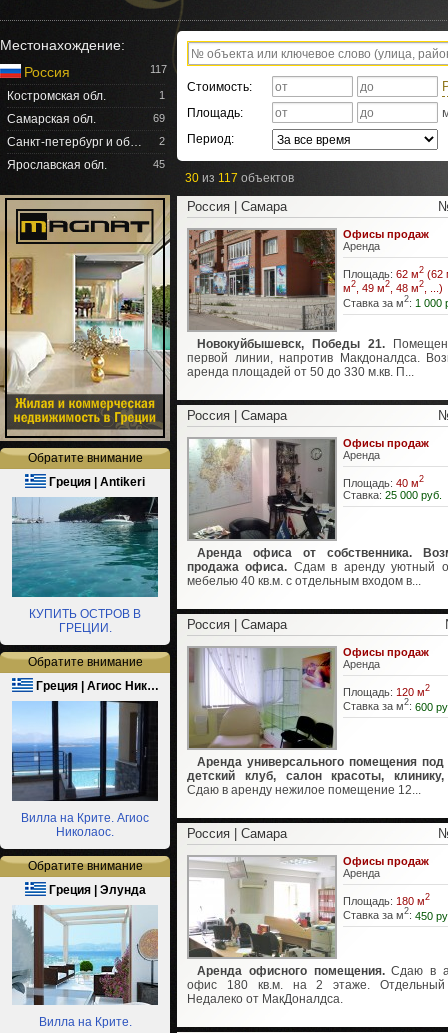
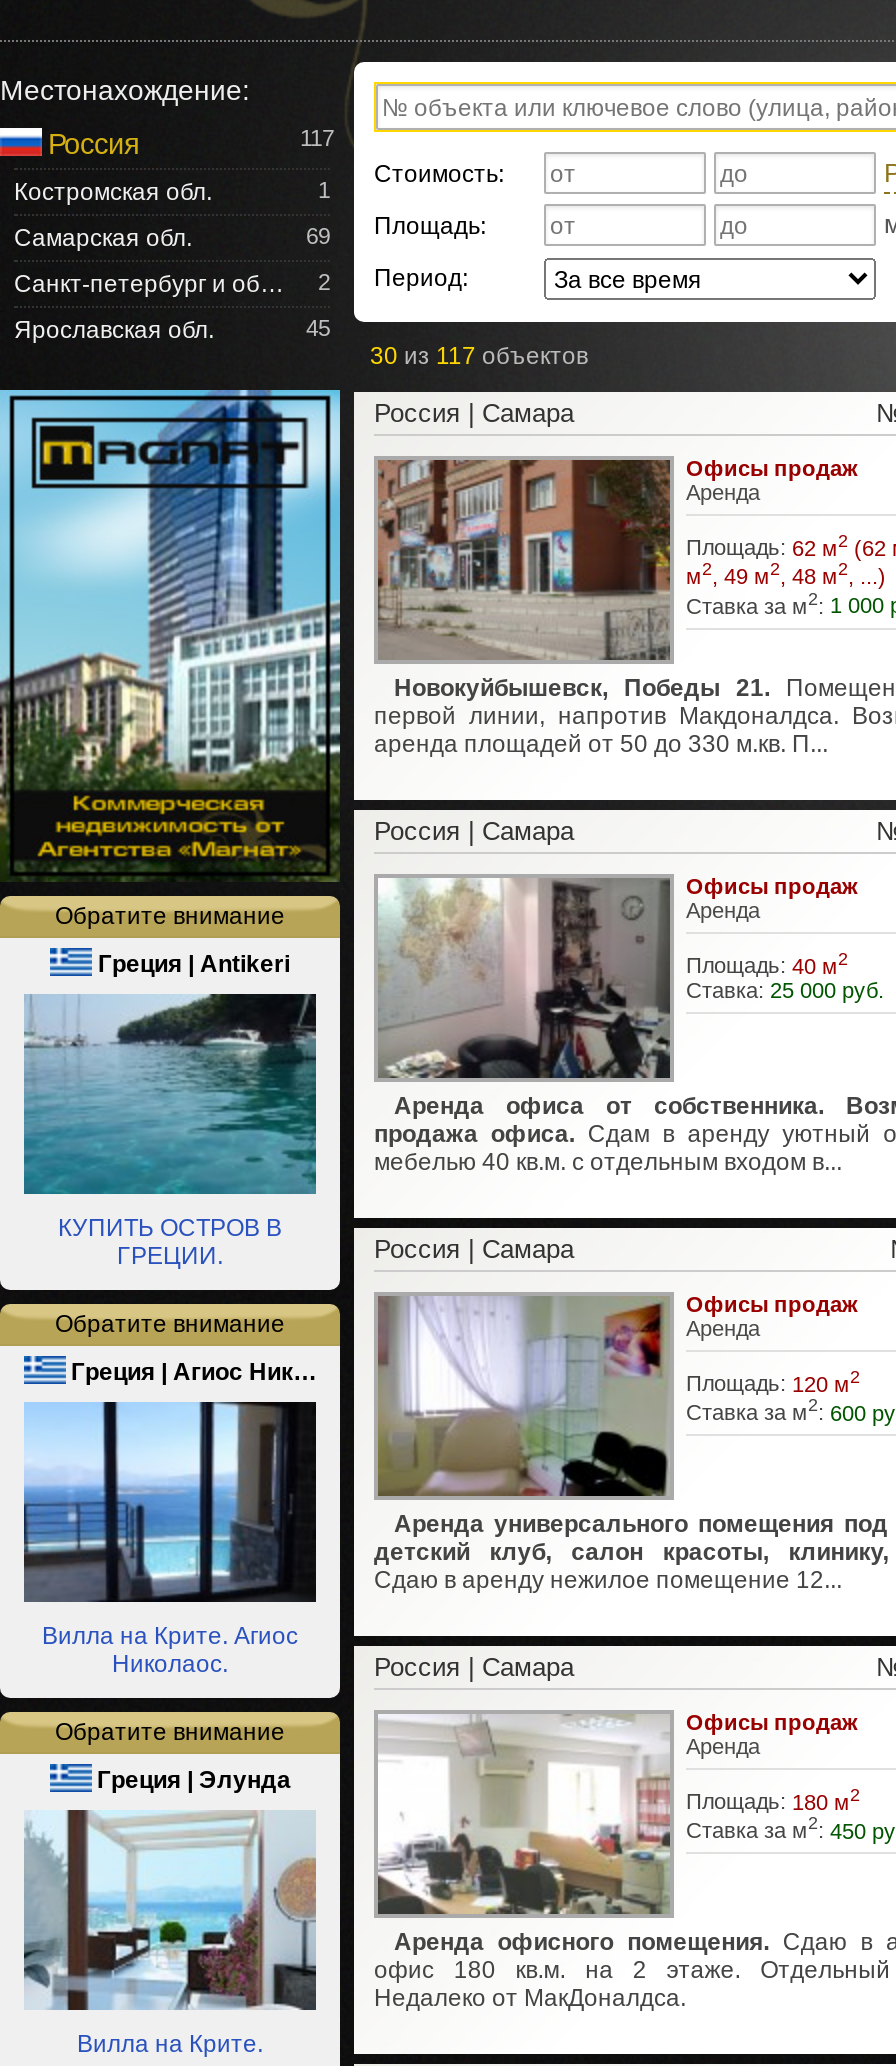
- [image]
+ [image]
